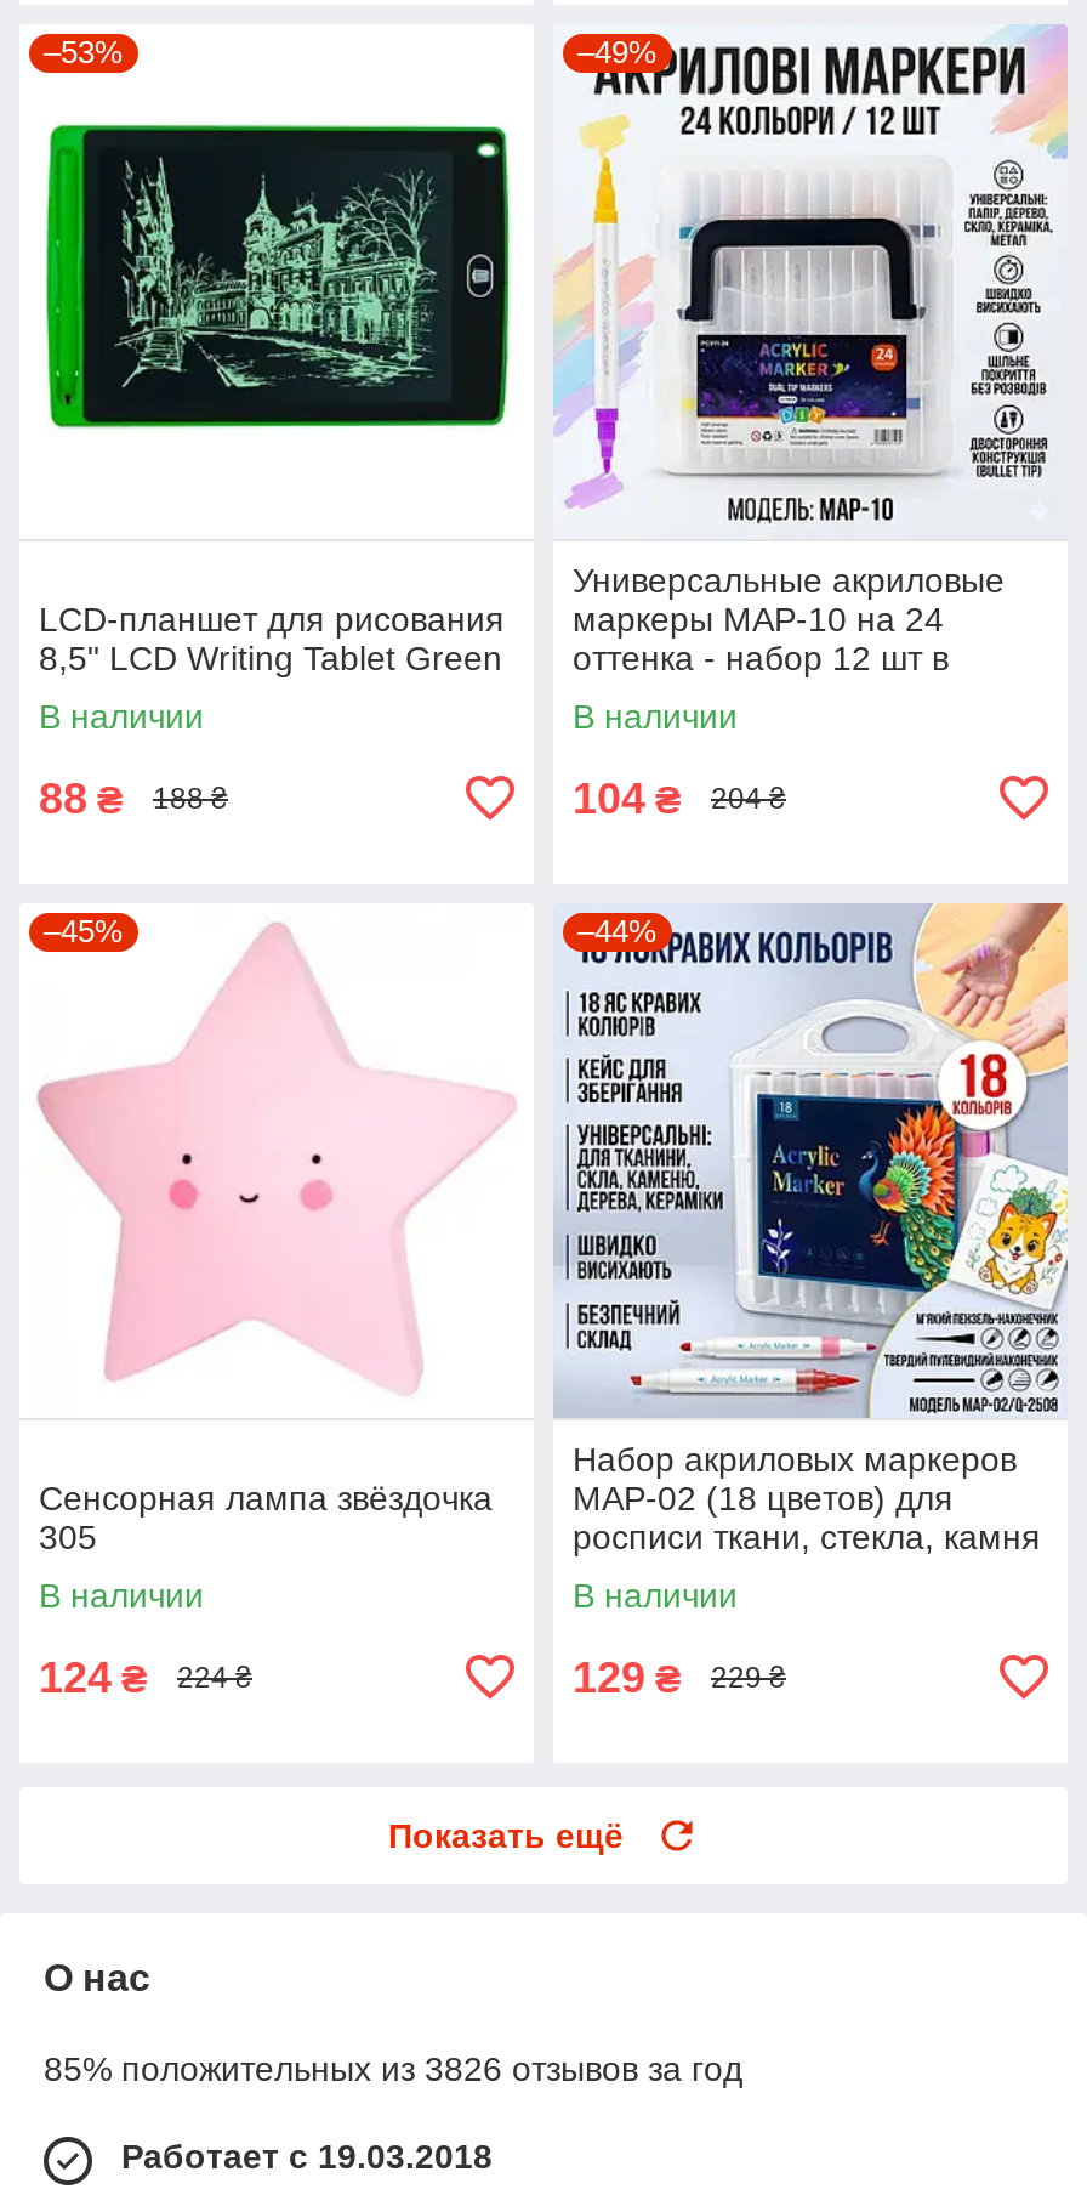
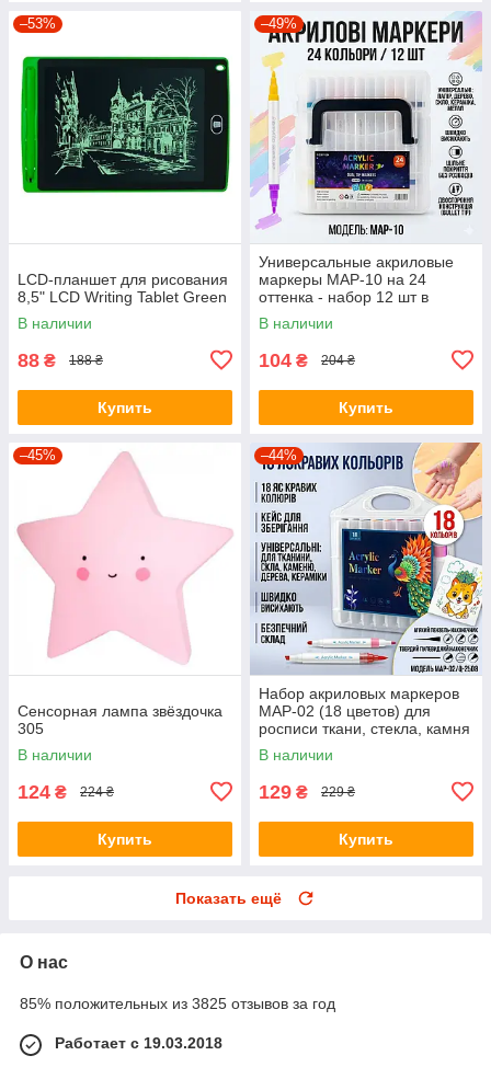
+ Купить

+ Купить

+ Купить

+ Купить

- 85% положительных из 3826 отзывов за год
+ 85% положительных из 3825 отзывов за год
